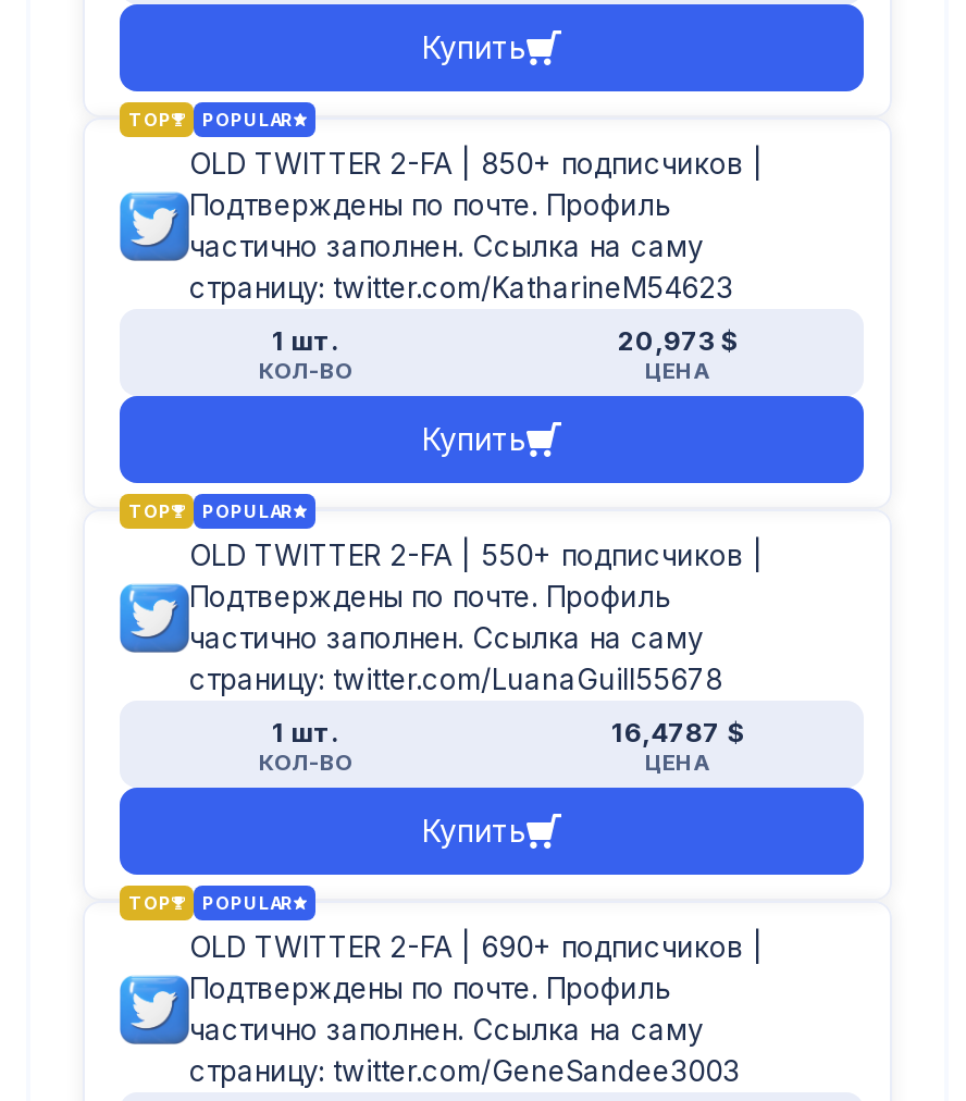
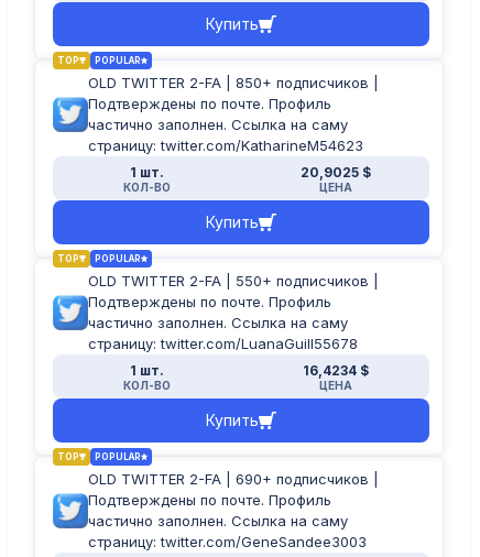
- 20,973 $
+ 20,9025 $

- 16,4787 $
+ 16,4234 $
